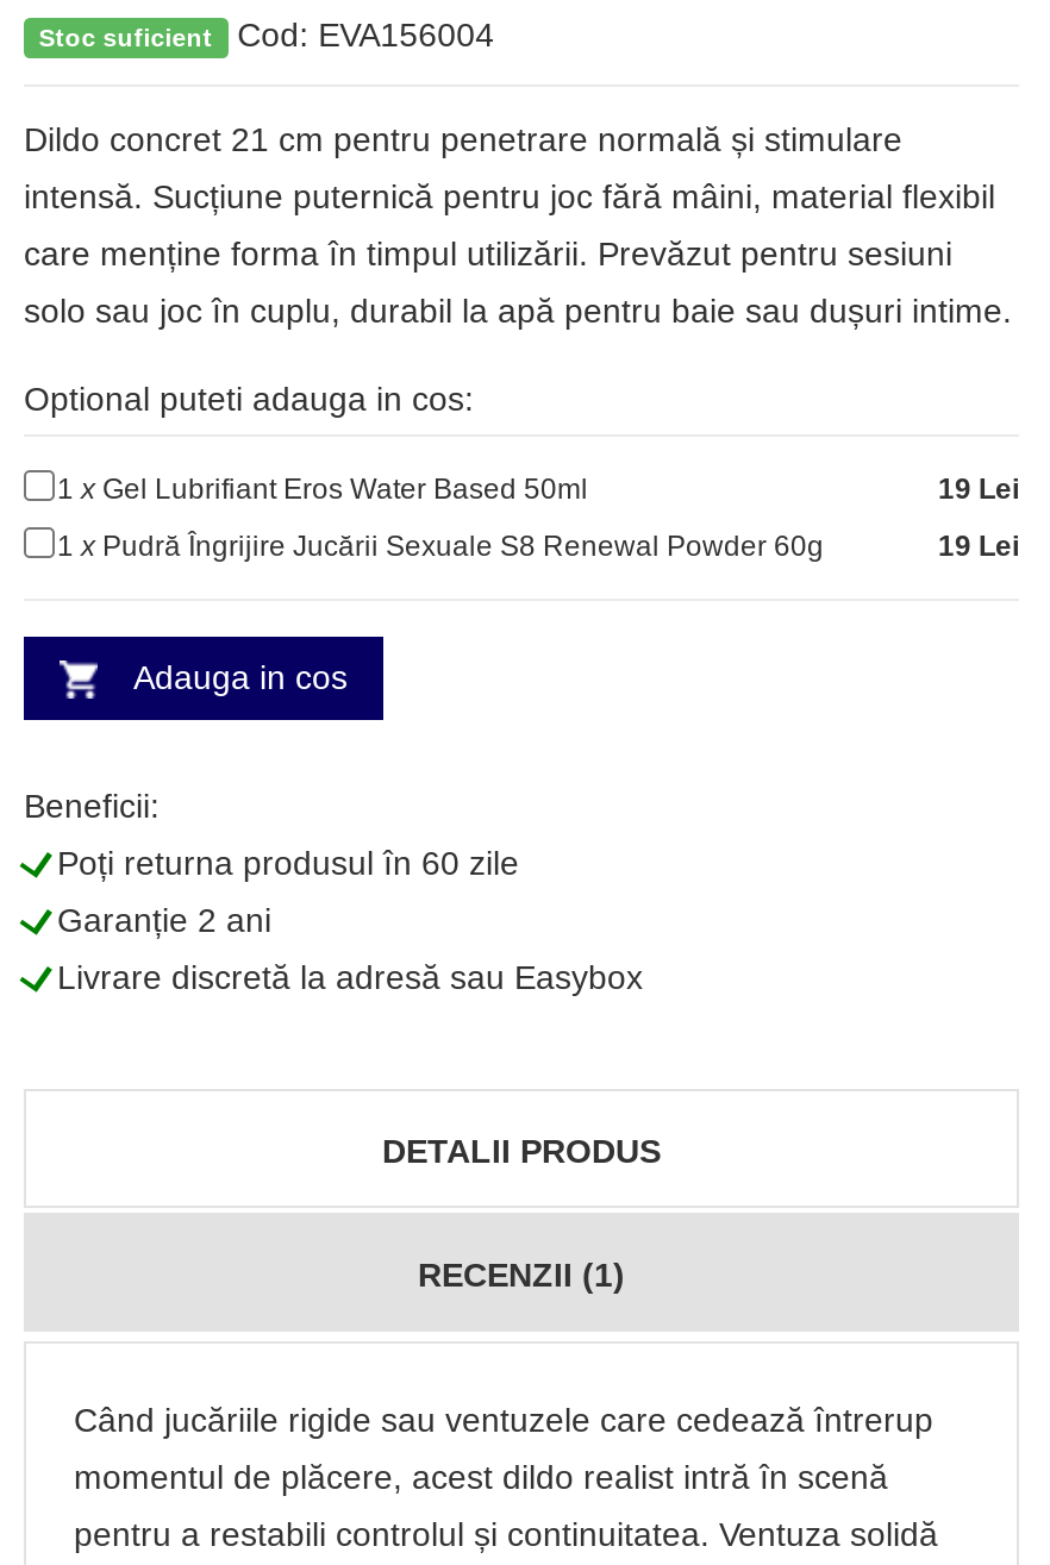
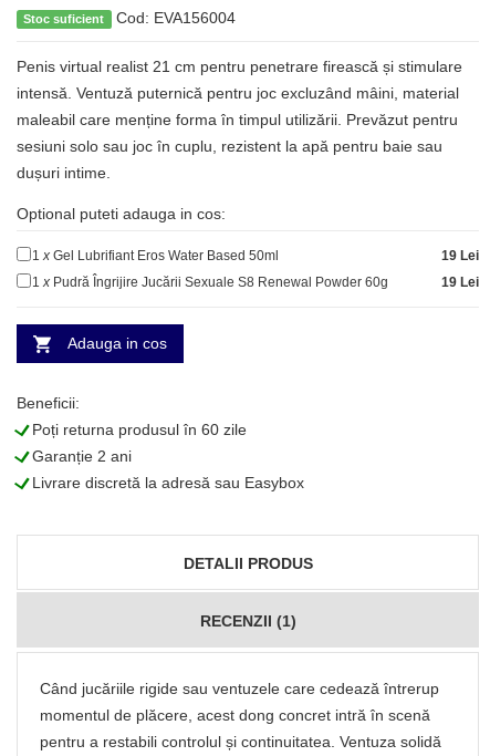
- Dildo concret 21 cm pentru penetrare normală și stimulare
- intensă. Sucțiune puternică pentru joc fără mâini, material flexibil
- care menține forma în timpul utilizării. Prevăzut pentru sesiuni
- solo sau joc în cuplu, durabil la apă pentru baie sau dușuri intime.
+ Penis virtual realist 21 cm pentru penetrare firească și stimulare
+ intensă. Ventuză puternică pentru joc excluzând mâini, material
+ maleabil care menține forma în timpul utilizării. Prevăzut pentru
+ sesiuni solo sau joc în cuplu, rezistent la apă pentru baie sau
+ dușuri intime.

- momentul de plăcere, acest dildo realist intră în scenă
+ momentul de plăcere, acest dong concret intră în scenă
